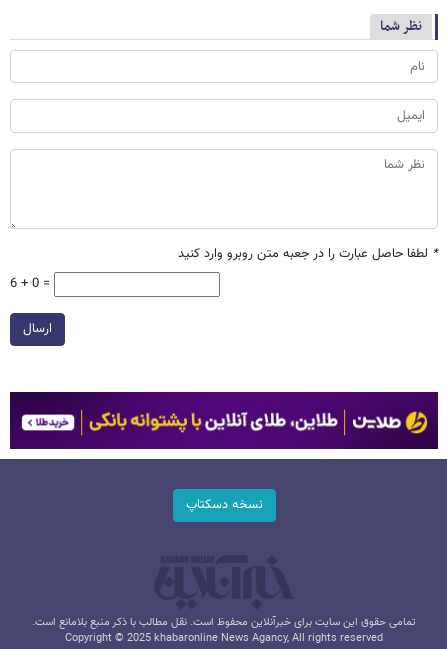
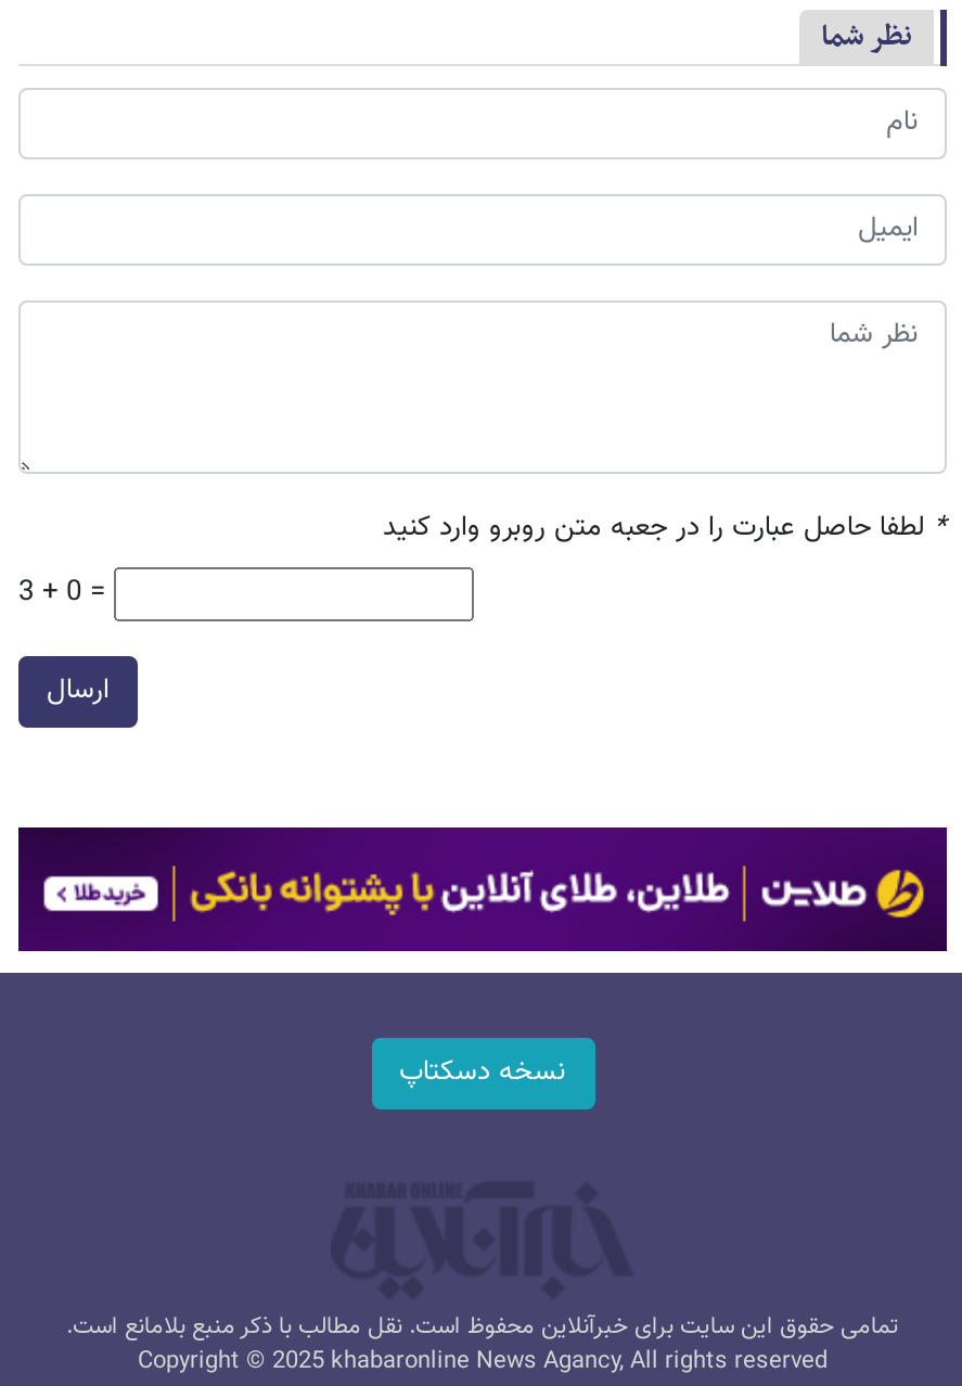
- 6 + 0 =
+ 3 + 0 =
